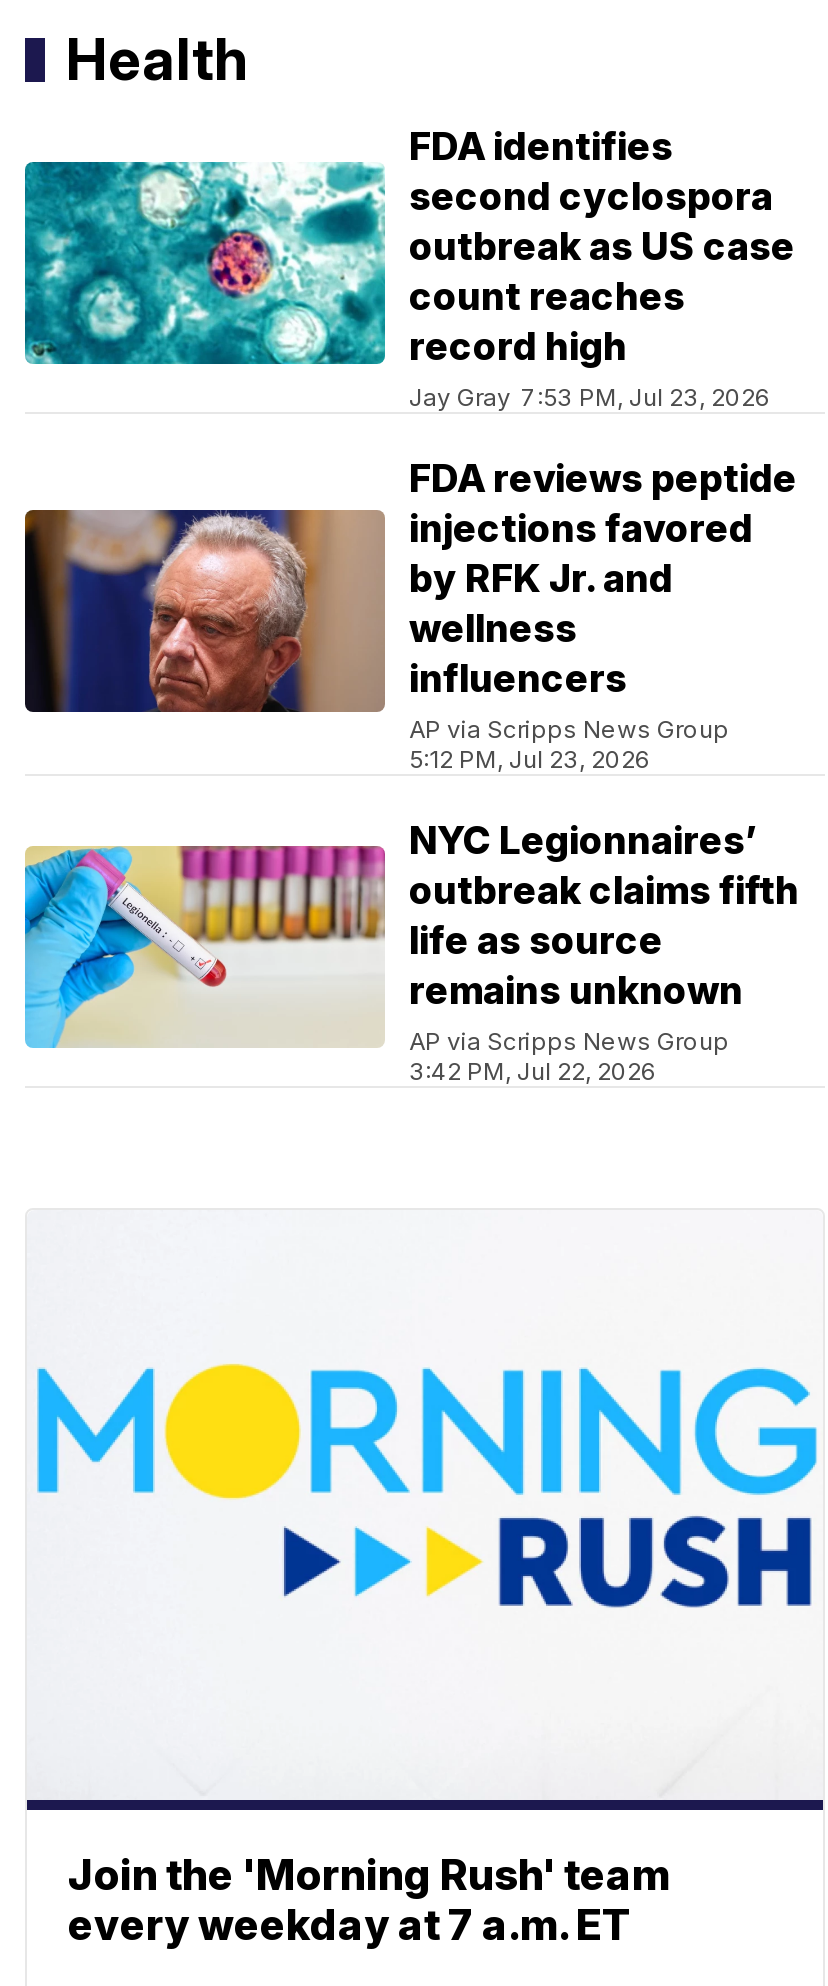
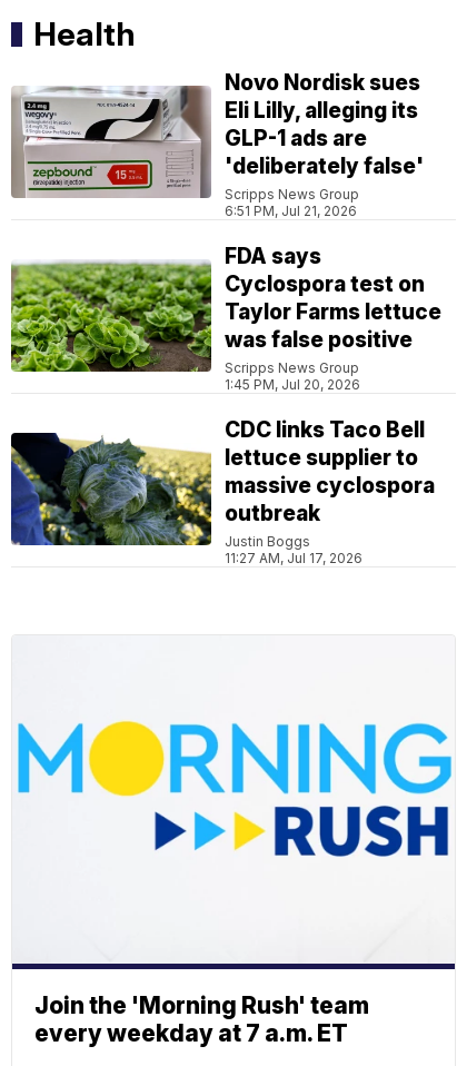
- [image]
- FDA identifies
- second cyclospora
- outbreak as US case
- count reaches
- record high
- Jay Gray 7:53 PM, Jul 23, 2026
+ [image]
+ Novo Nordisk sues
+ Eli Lilly, alleging its
+ GLP-1 ads are
+ 'deliberately false'
+ Scripps News Group
+ 6:51 PM, Jul 21, 2026

- [image]
- FDA reviews peptide
- injections favored
- by RFK Jr. and
- wellness
- influencers
- AP via Scripps News Group
- 5:12 PM, Jul 23, 2026
+ [image]
+ FDA says
+ Cyclospora test on
+ Taylor Farms lettuce
+ was false positive
+ Scripps News Group
+ 1:45 PM, Jul 20, 2026

- [image]
- NYC Legionnaires’
- outbreak claims fifth
- life as source
- remains unknown
- AP via Scripps News Group
- 3:42 PM, Jul 22, 2026
+ [image]
+ CDC links Taco Bell
+ lettuce supplier to
+ massive cyclospora
+ outbreak
+ Justin Boggs
+ 11:27 AM, Jul 17, 2026
